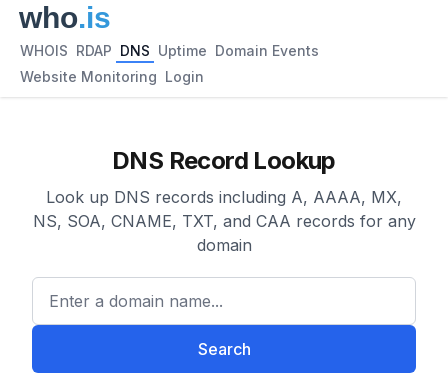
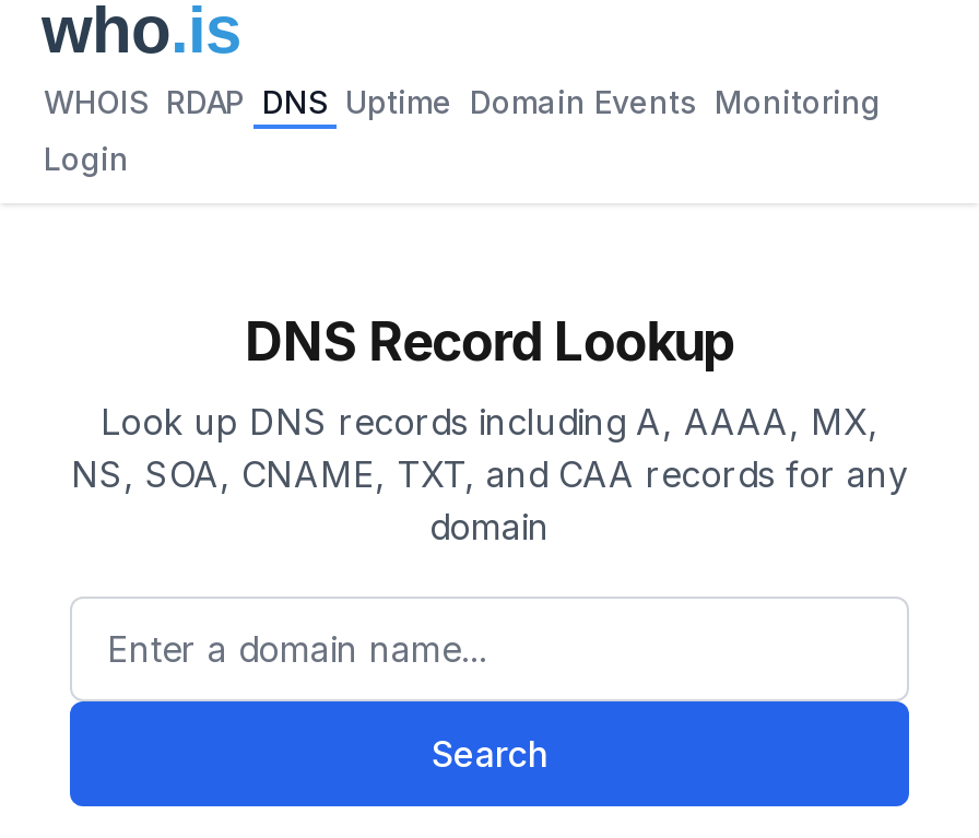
- WHOIS RDAP DNS Uptime Domain Events
+ WHOIS RDAP DNS Uptime Domain Events Monitoring

- Website Monitoring Login
+ Login
